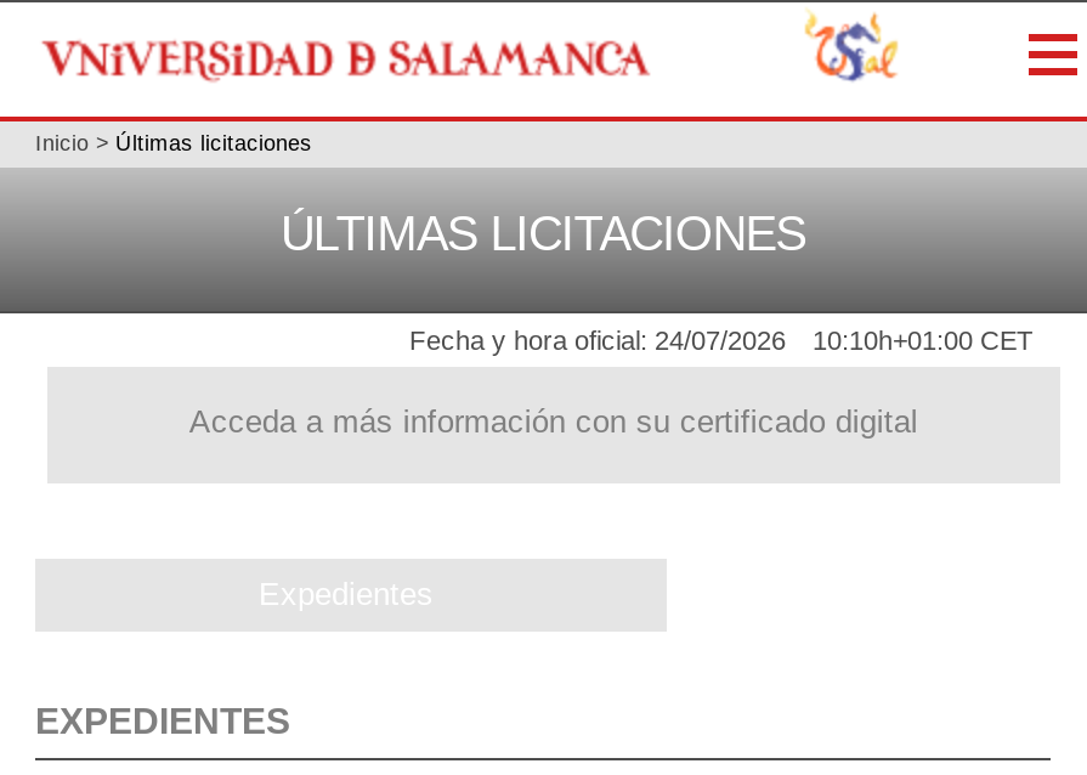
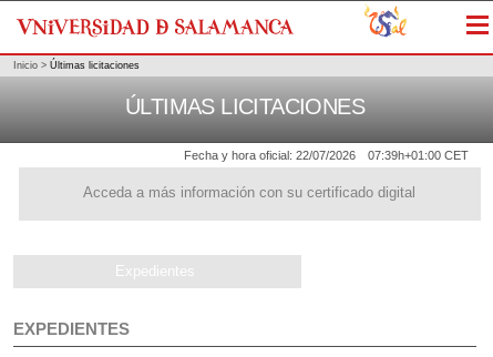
- Fecha y hora oficial: 24/07/2026
+ Fecha y hora oficial: 22/07/2026

- 10:10h+01:00 CET
+ 07:39h+01:00 CET
